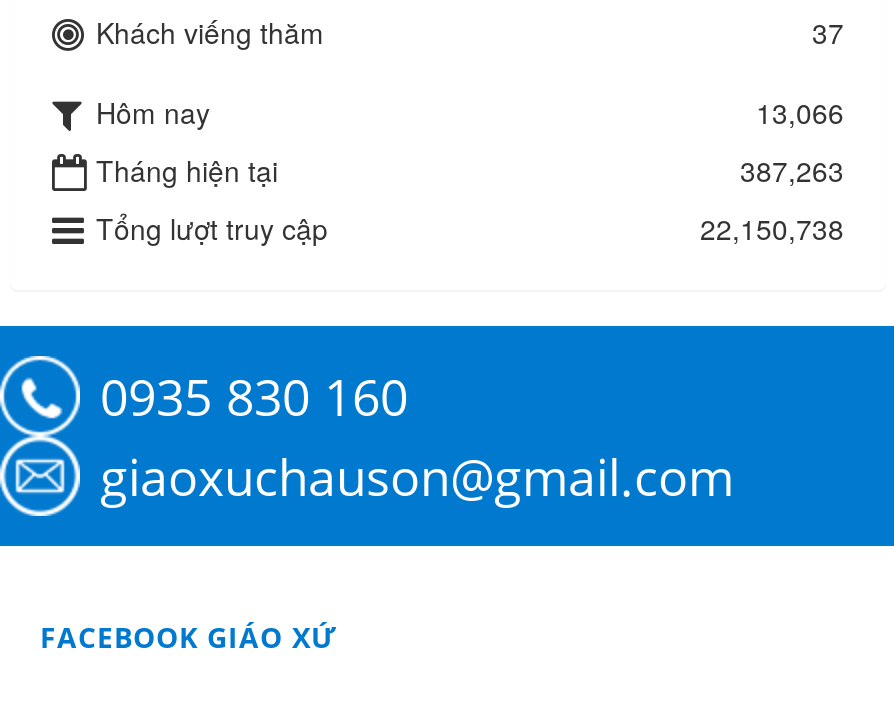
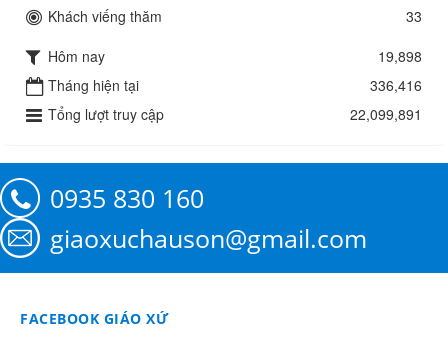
- 37
+ 33

- 13,066
+ 19,898

- 387,263
+ 336,416

- 22,150,738
+ 22,099,891
